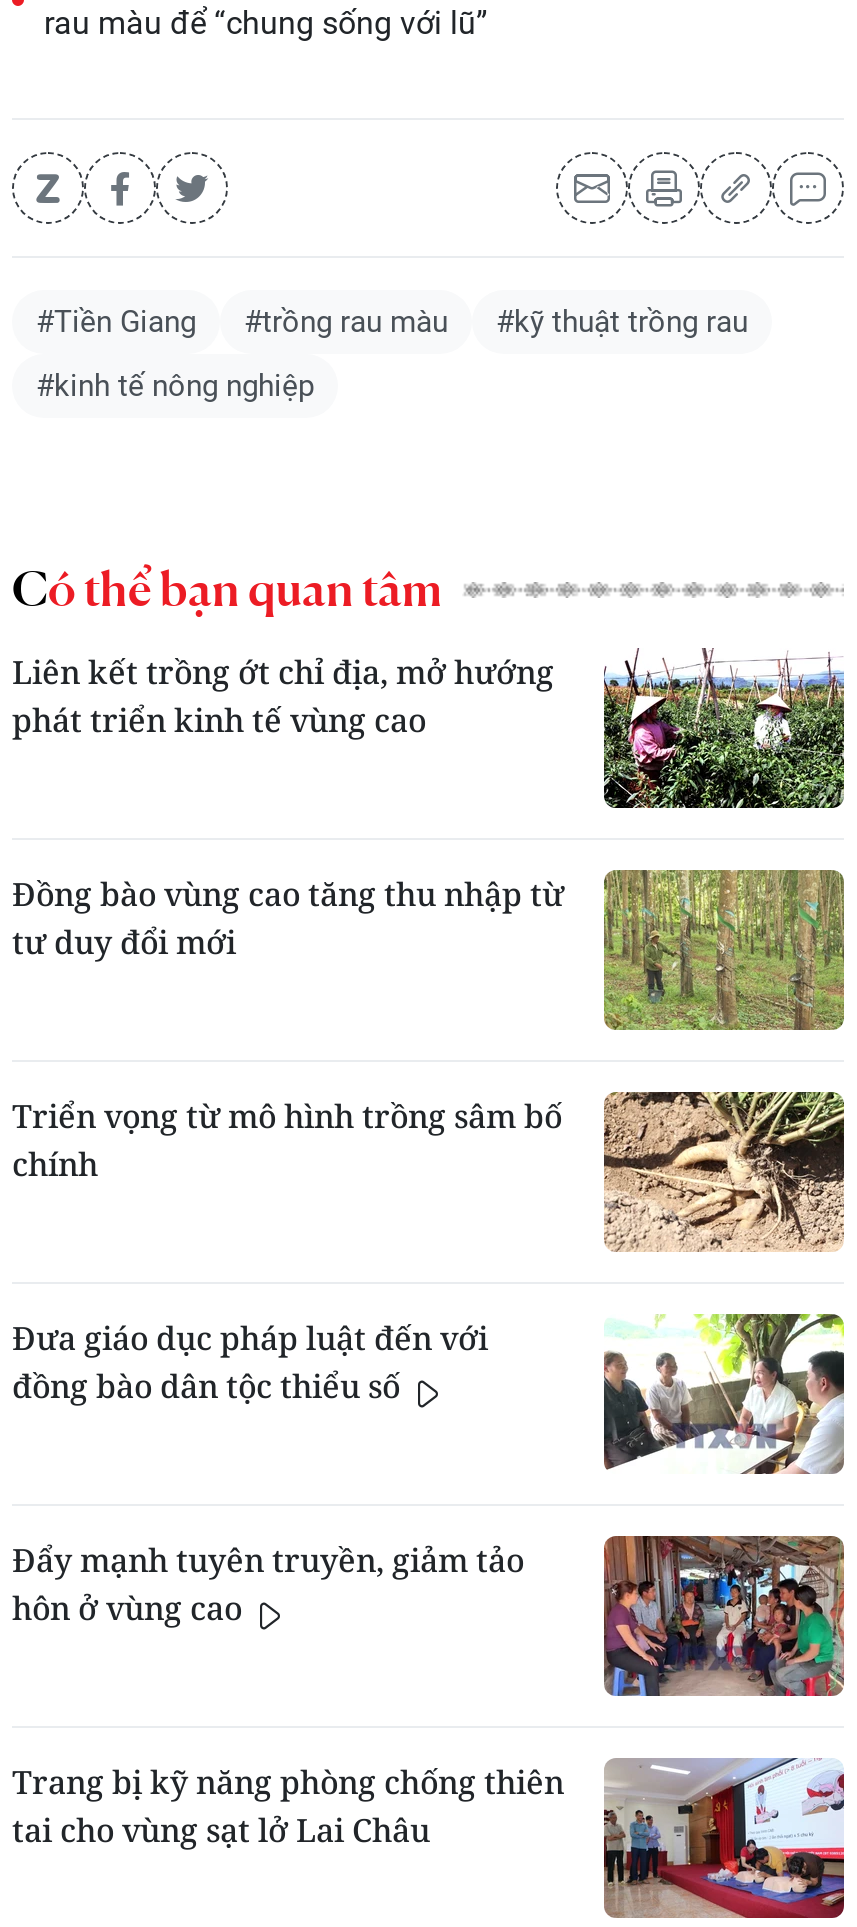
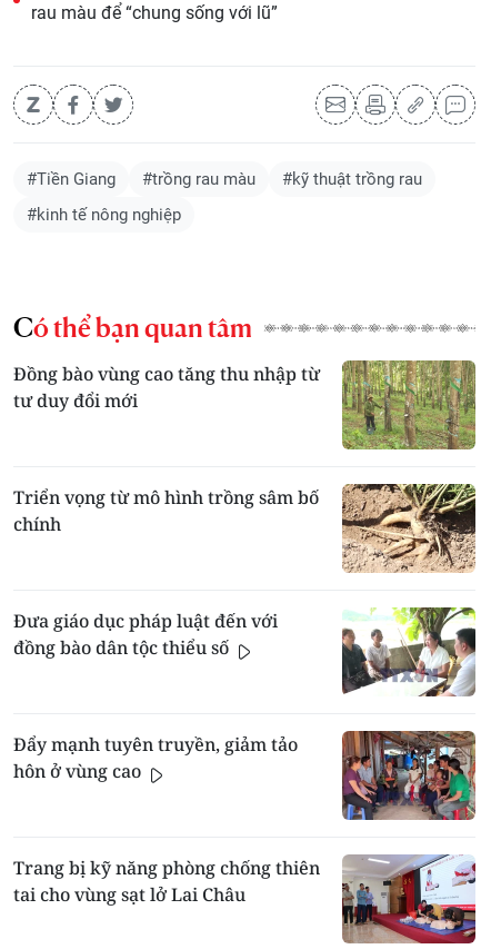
- [image]
- Liên kết trồng ớt chỉ địa, mở hướng
- phát triển kinh tế vùng cao
